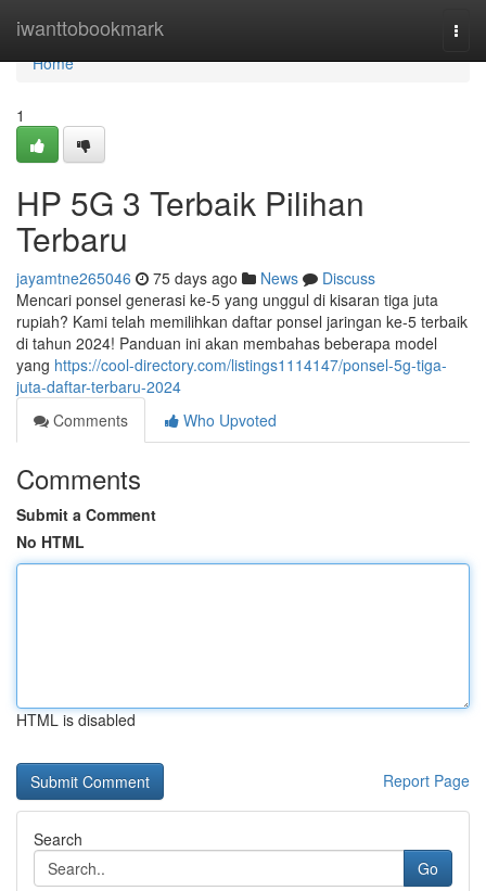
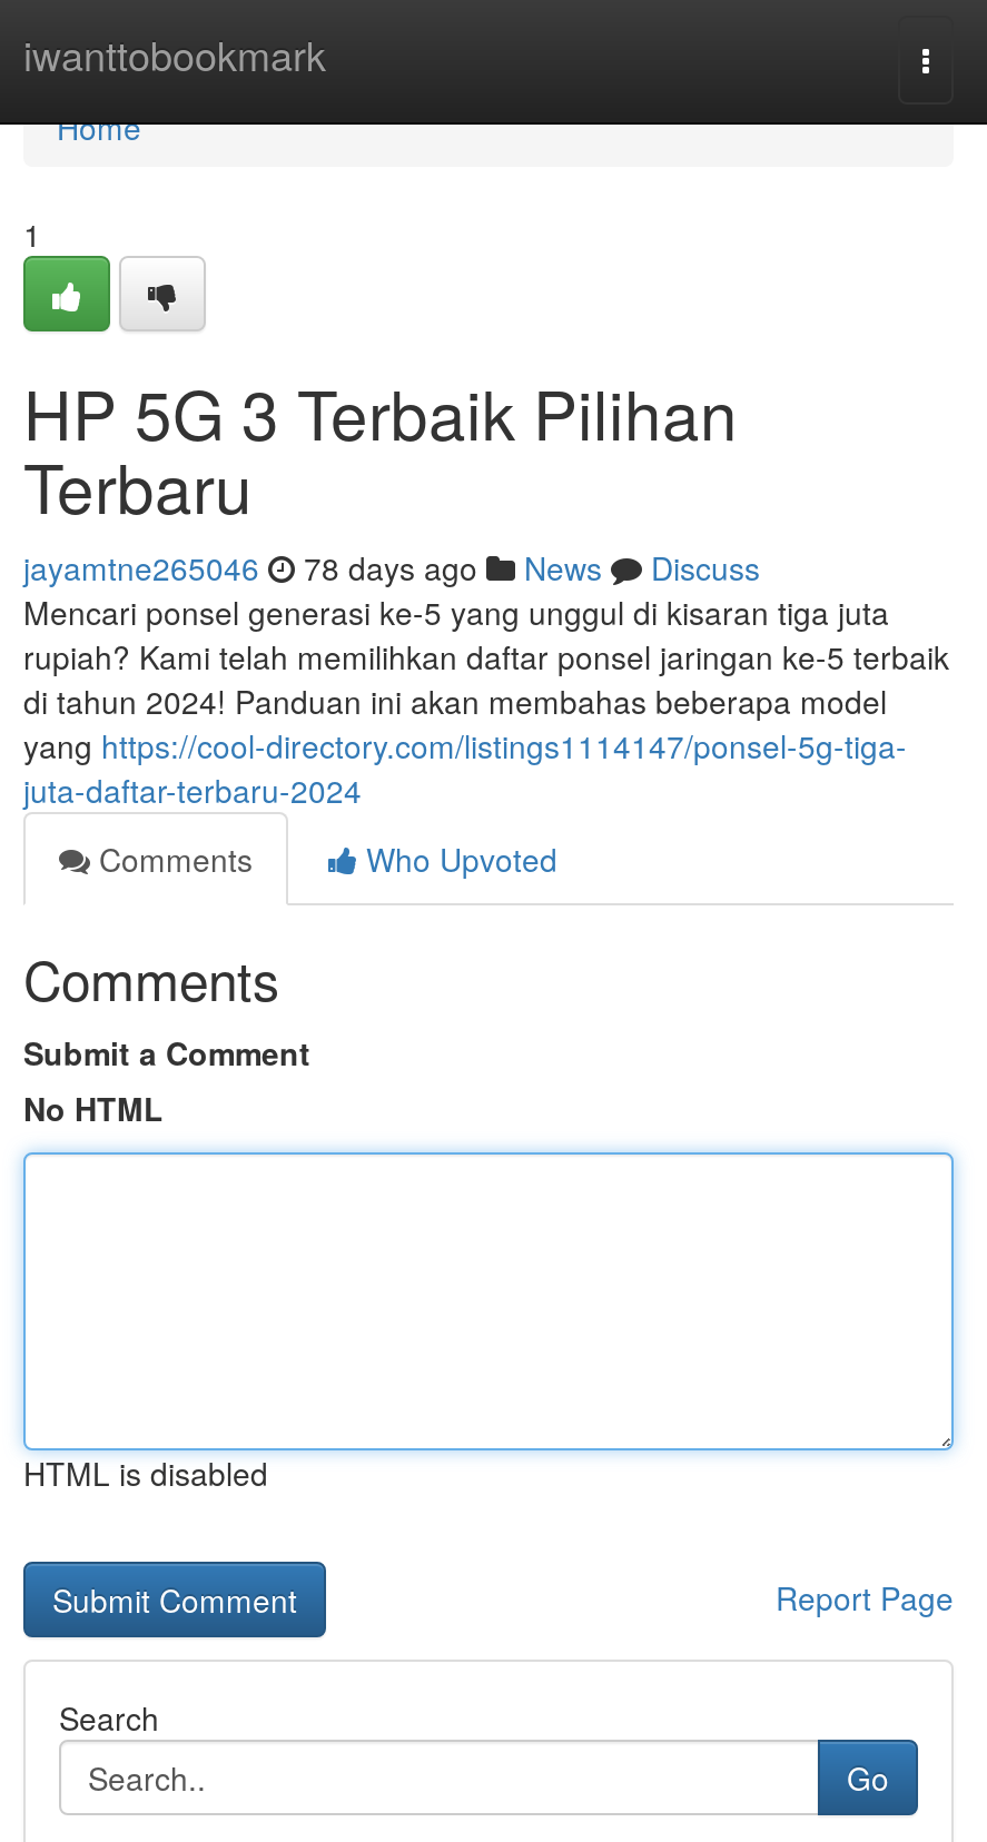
- jayamtne265046 75 days ago News Discuss
+ jayamtne265046 78 days ago News Discuss
